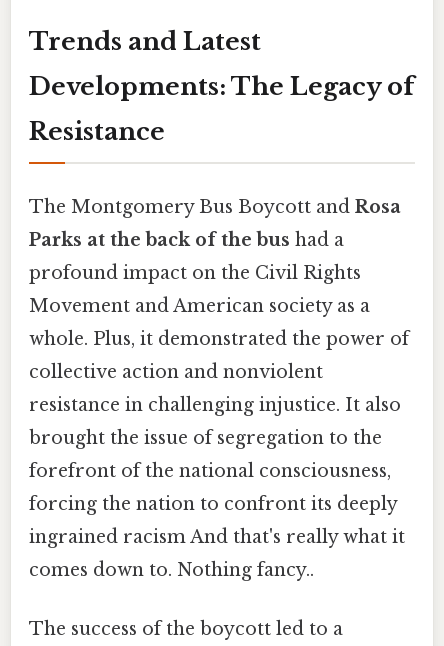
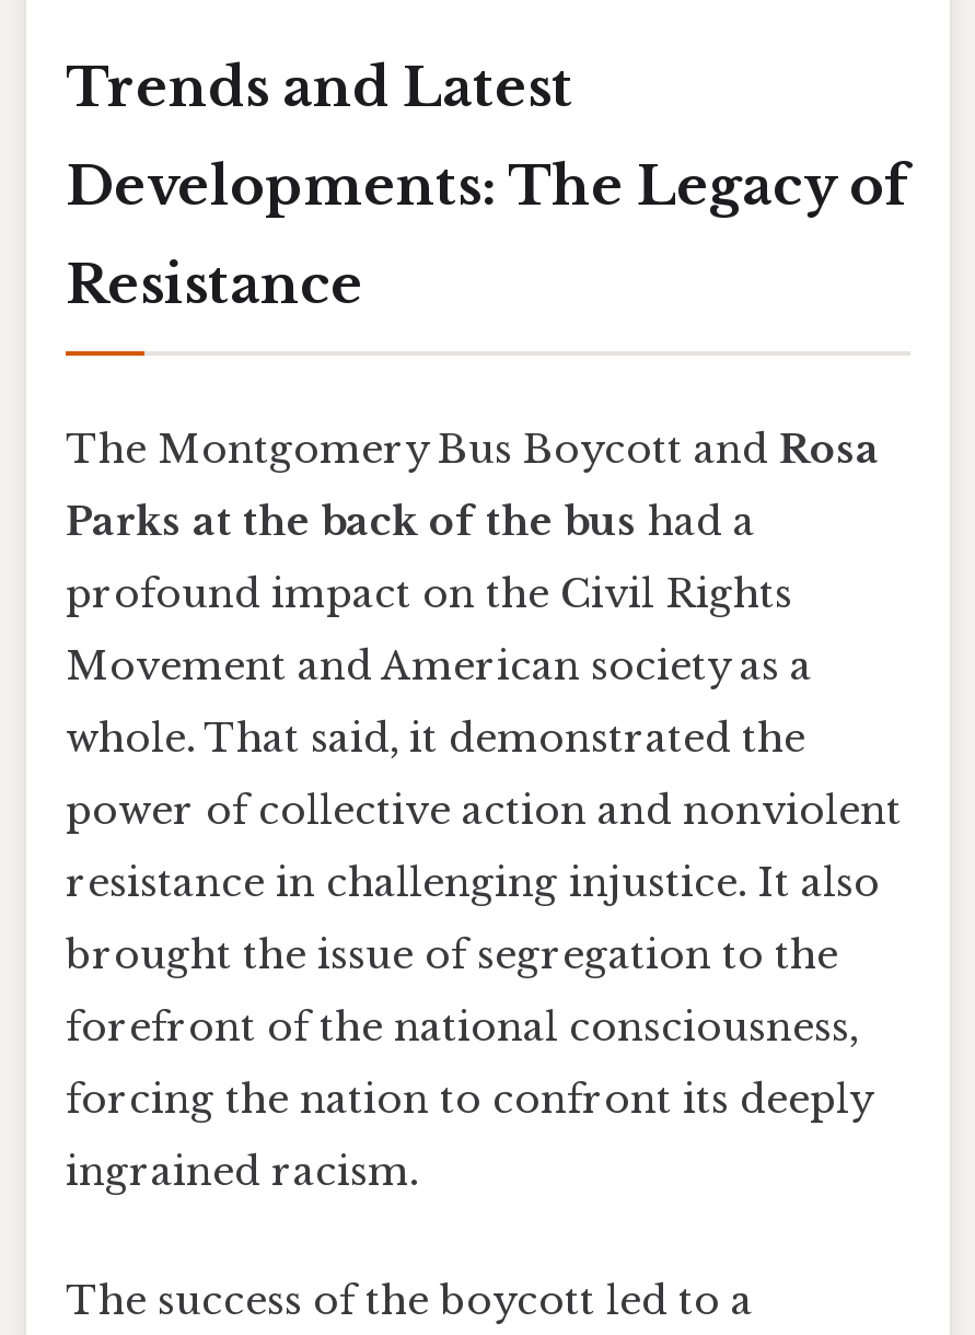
- whole. Plus, it demonstrated the power of
+ whole. That said, it demonstrated the

- collective action and nonviolent
+ power of collective action and nonviolent

- ingrained racism And that's really what it
- comes down to. Nothing fancy..
+ ingrained racism.
